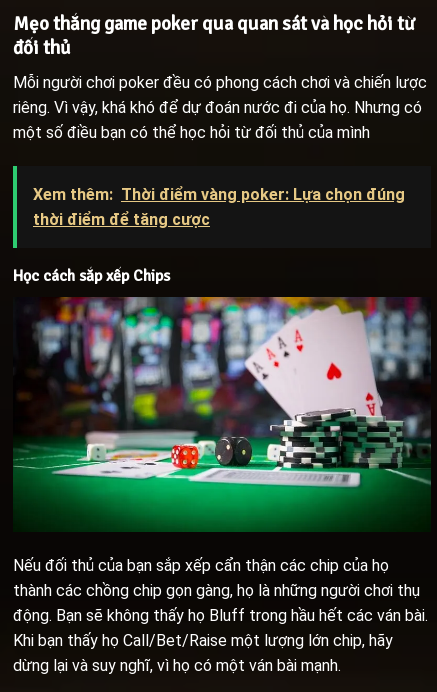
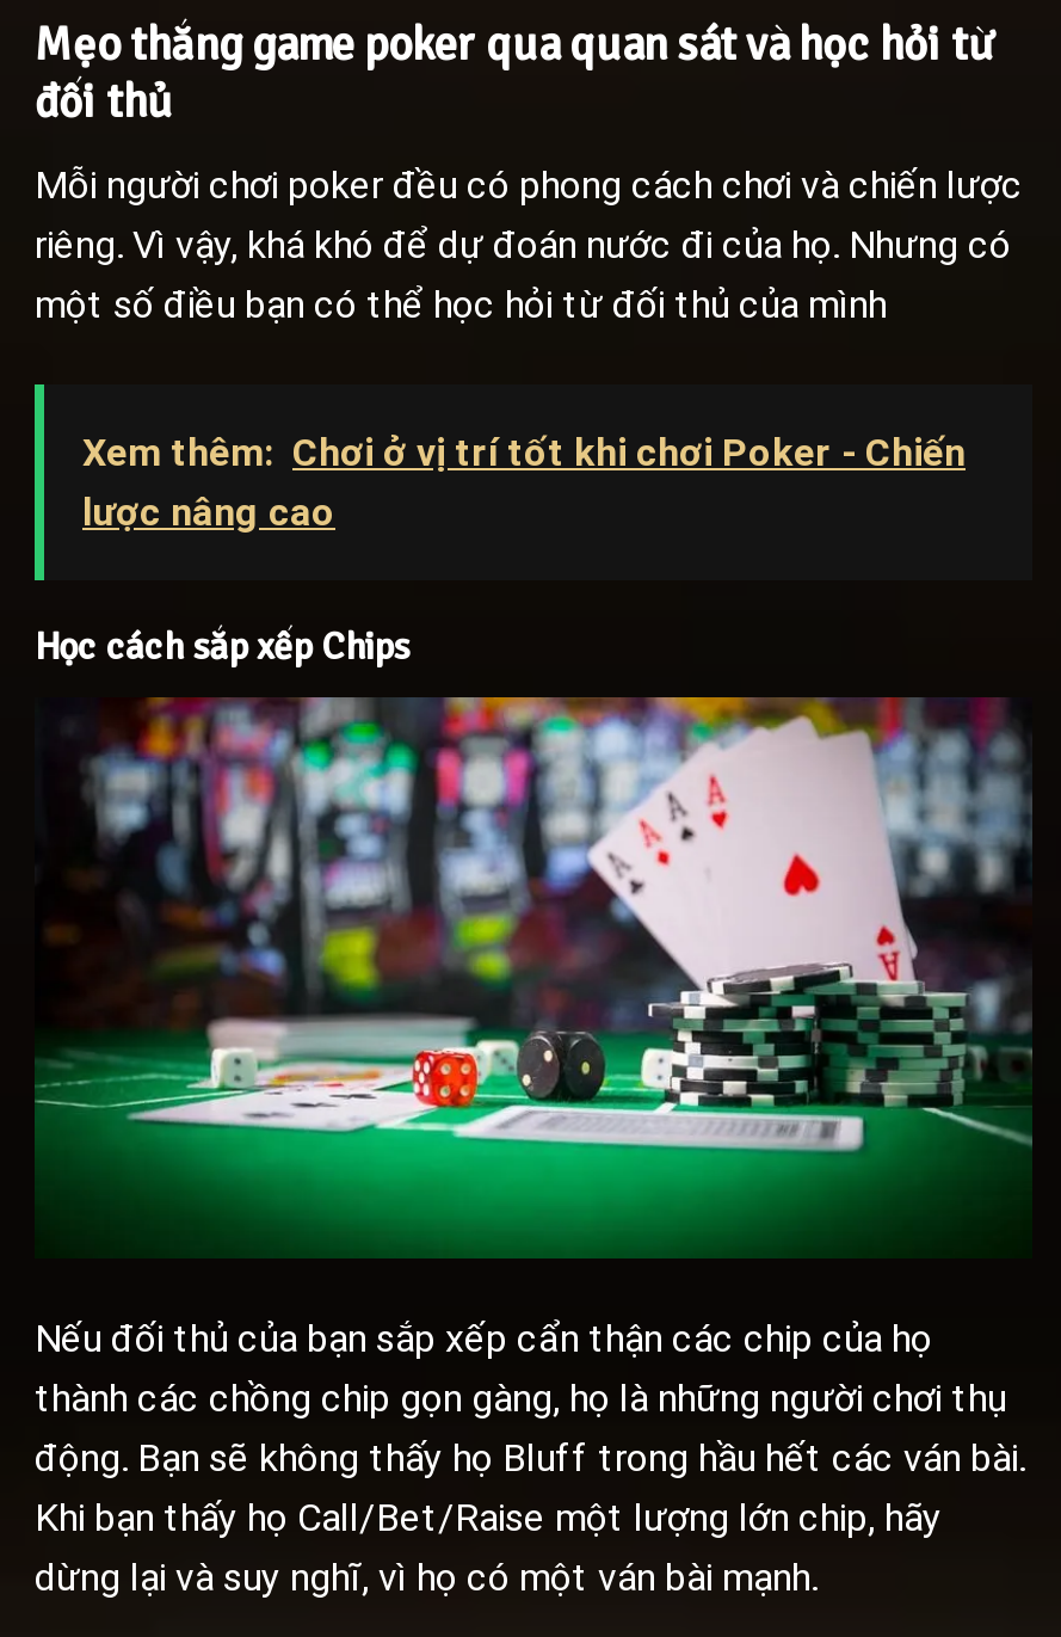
- Xem thêm: Thời điểm vàng poker: Lựa chọn đúng
- thời điểm để tăng cược
+ Xem thêm: Chơi ở vị trí tốt khi chơi Poker - Chiến
+ lược nâng cao
